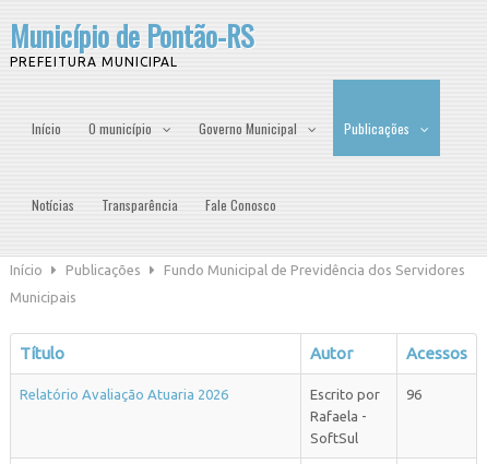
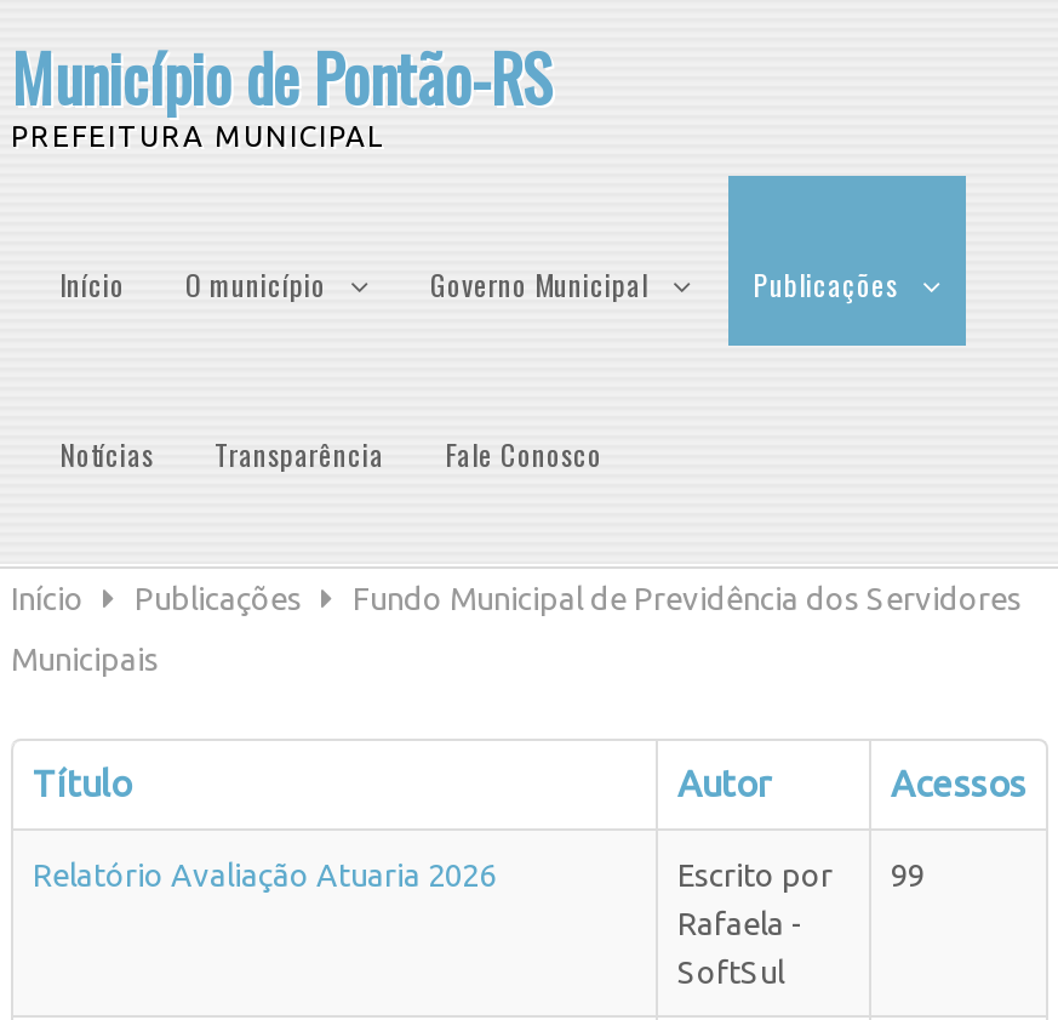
- Escrito por 96
+ Escrito por 99
